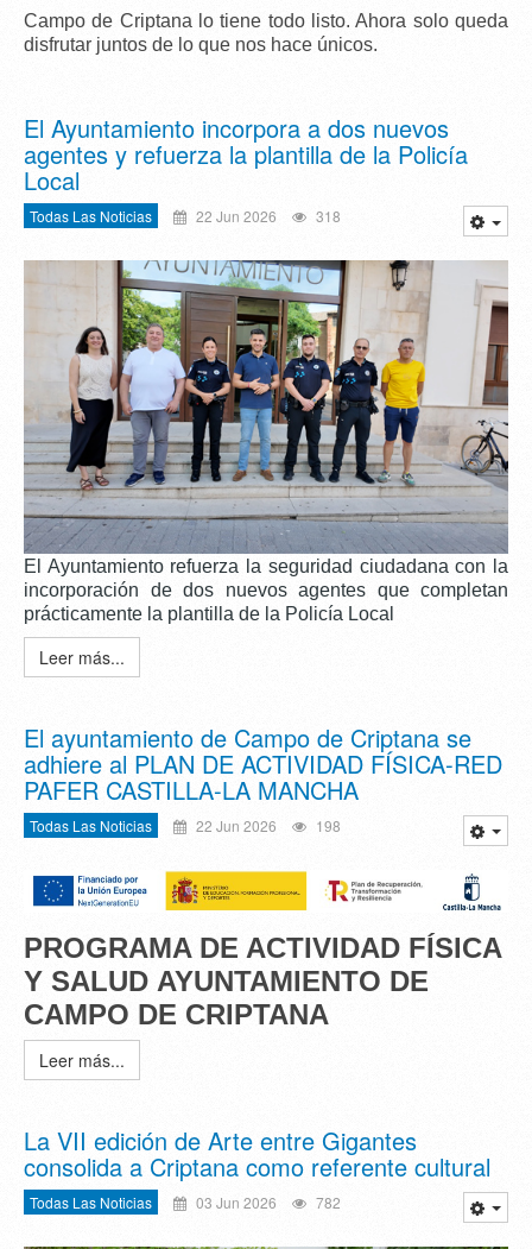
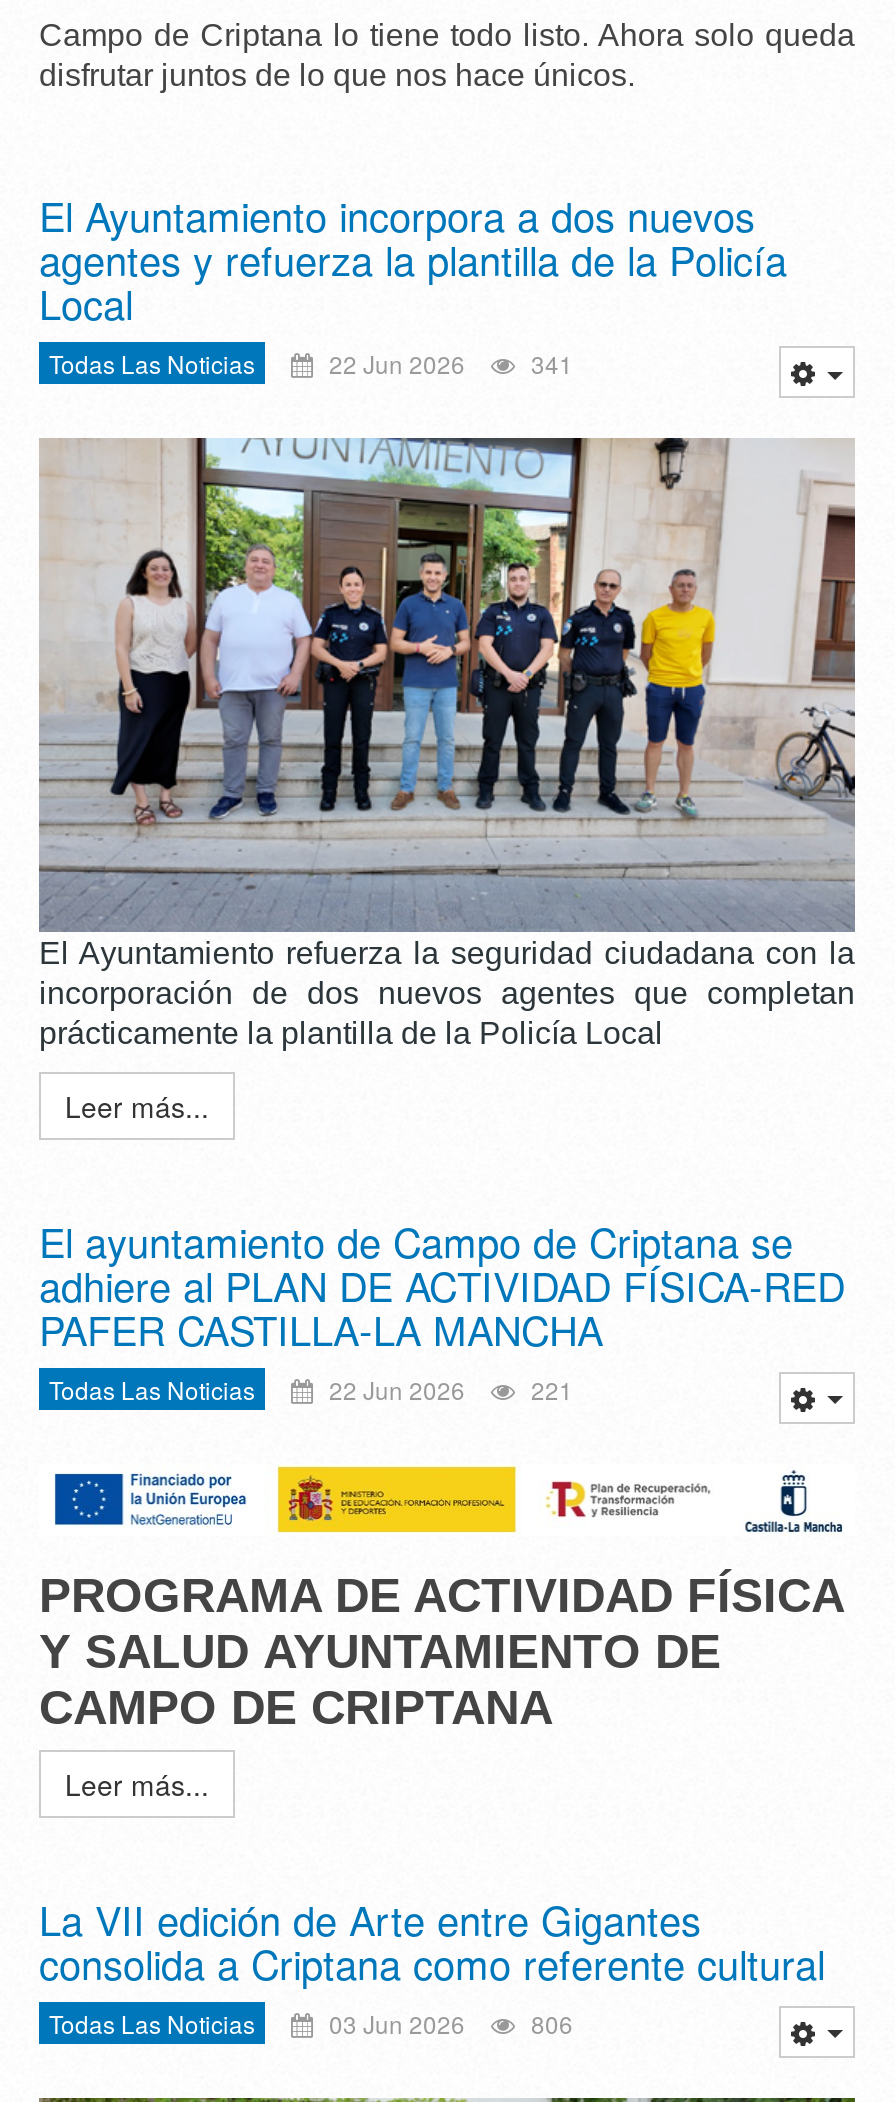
- Todas Las Noticias 22 Jun 2026 318
+ Todas Las Noticias 22 Jun 2026 341

- Todas Las Noticias 22 Jun 2026 198
+ Todas Las Noticias 22 Jun 2026 221

- Todas Las Noticias 03 Jun 2026 782
+ Todas Las Noticias 03 Jun 2026 806
